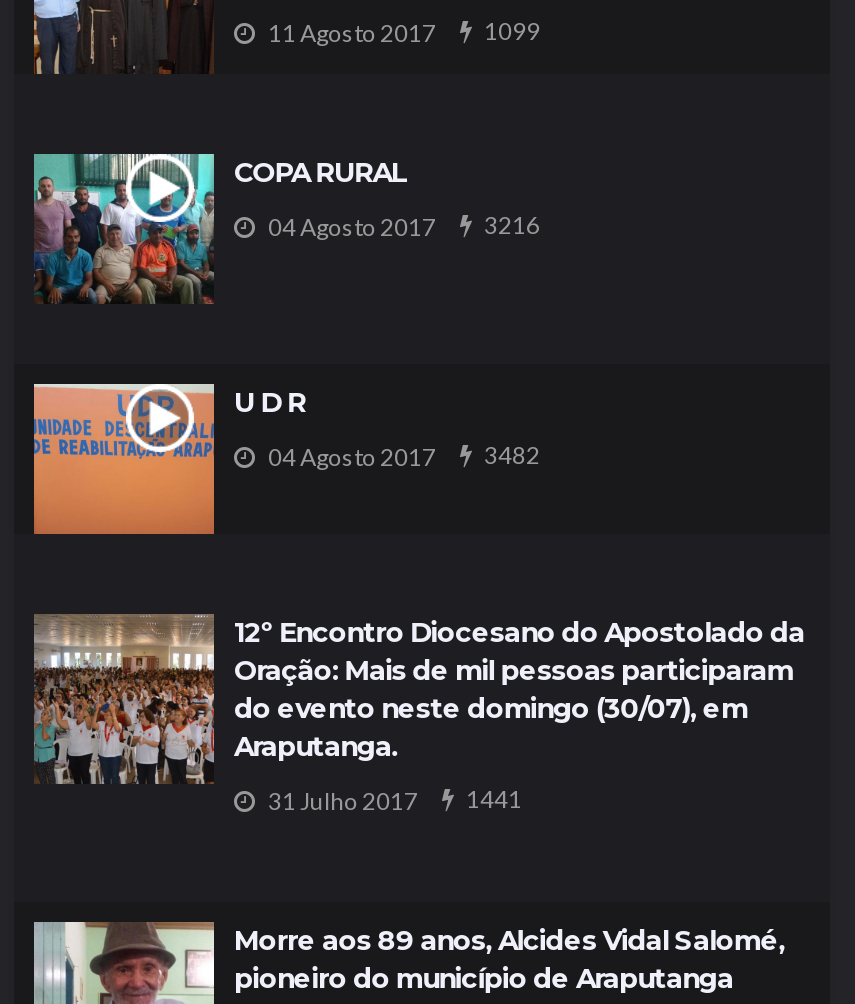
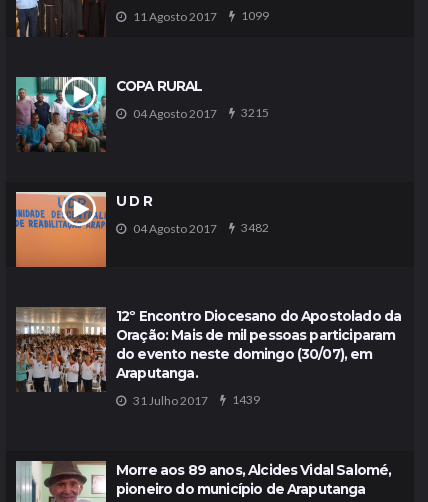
- 04 Agosto 2017 3216
+ 04 Agosto 2017 3215

- 31 Julho 2017 1441
+ 31 Julho 2017 1439
